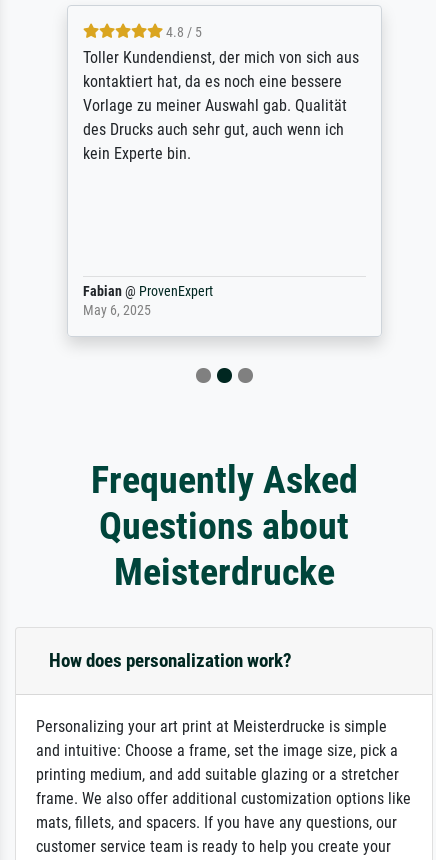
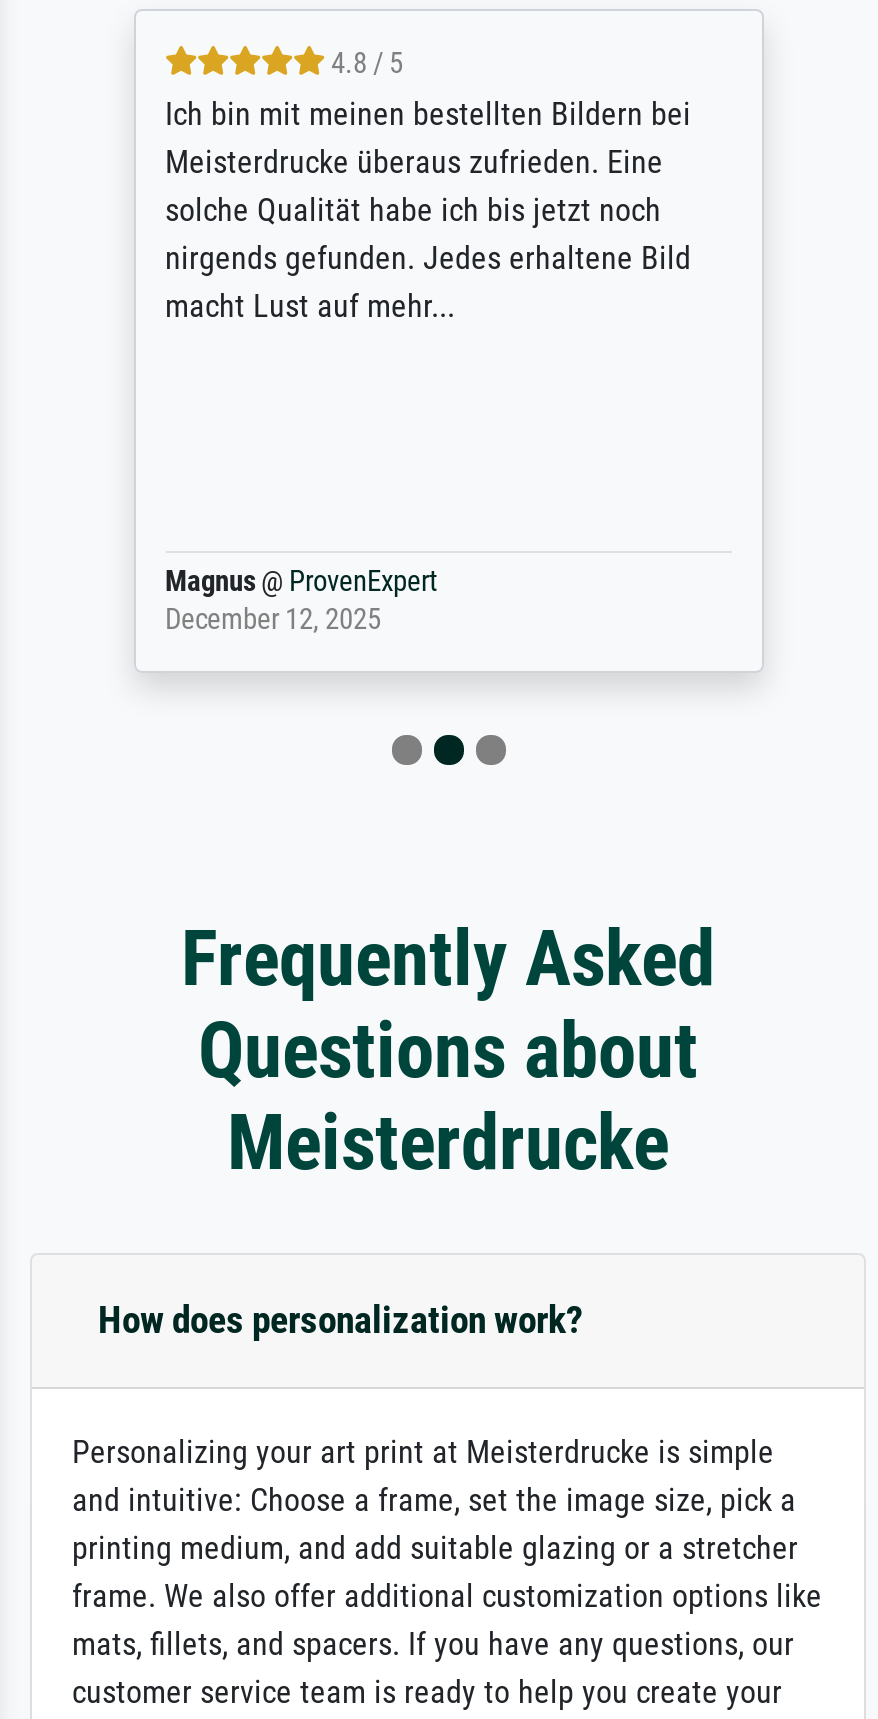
- Toller Kundendienst, der mich von sich aus
- kontaktiert hat, da es noch eine bessere
- Vorlage zu meiner Auswahl gab. Qualität
- des Drucks auch sehr gut, auch wenn ich
- kein Experte bin.
+ Ich bin mit meinen bestellten Bildern bei
+ Meisterdrucke überaus zufrieden. Eine
+ solche Qualität habe ich bis jetzt noch
+ nirgends gefunden. Jedes erhaltene Bild
+ macht Lust auf mehr...

- Fabian @ ProvenExpert
- May 6, 2025
+ Magnus @ ProvenExpert
+ December 12, 2025
